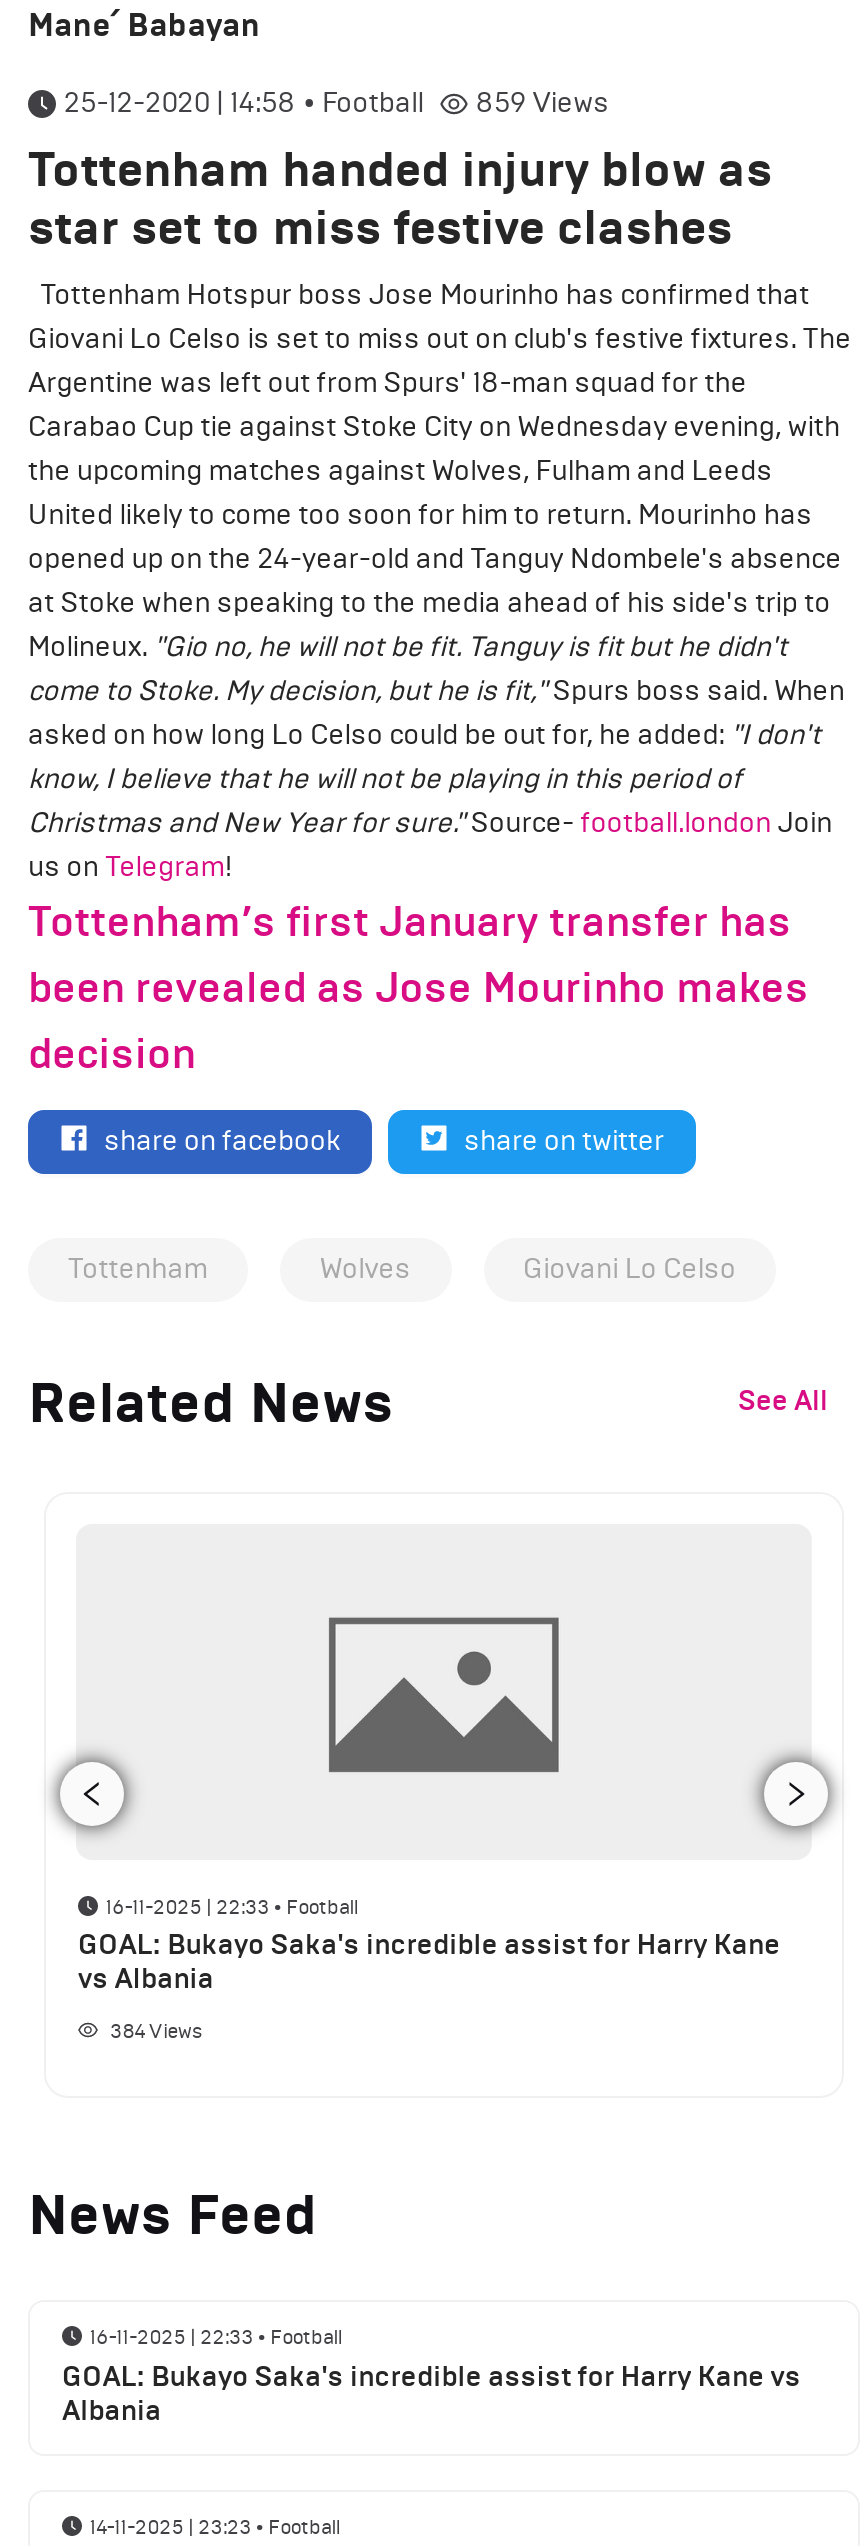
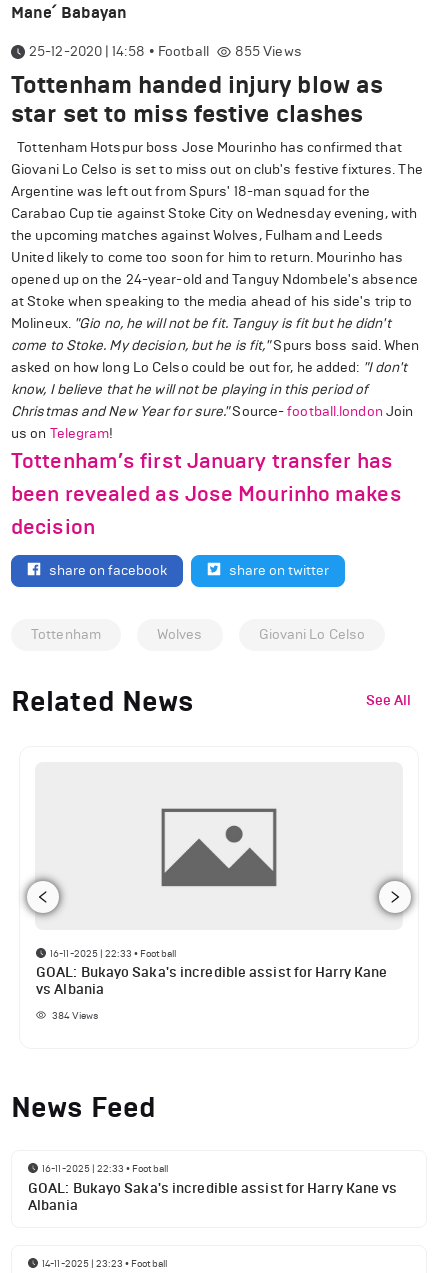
- 859 Views
+ 855 Views
